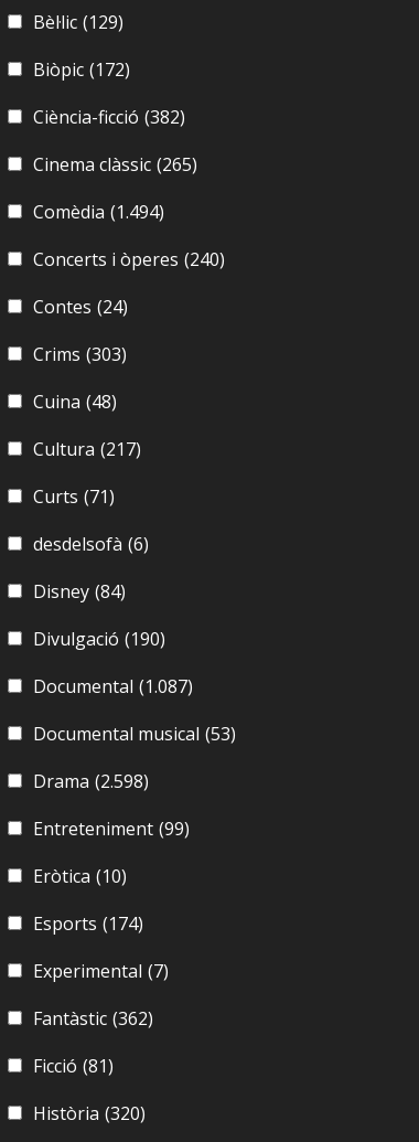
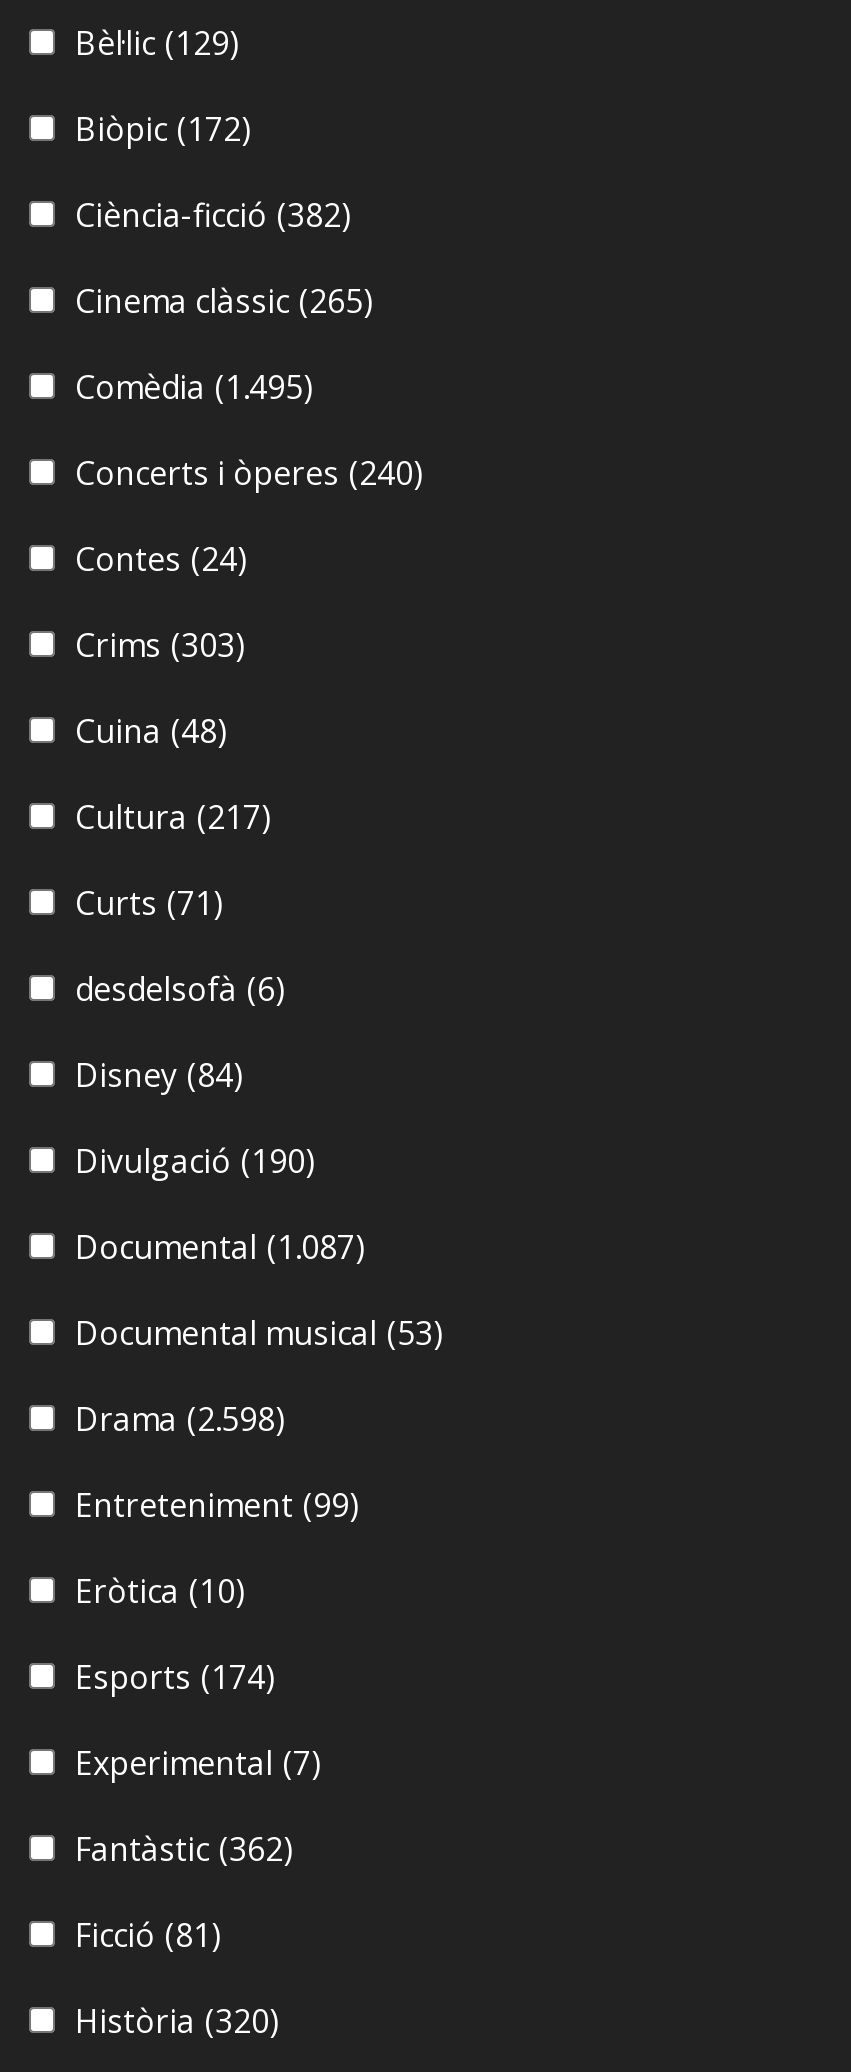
- Comèdia (1.494)
+ Comèdia (1.495)
